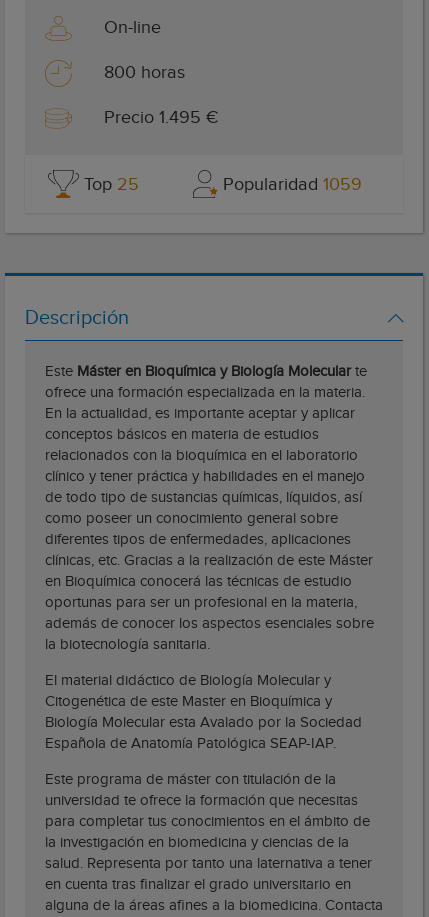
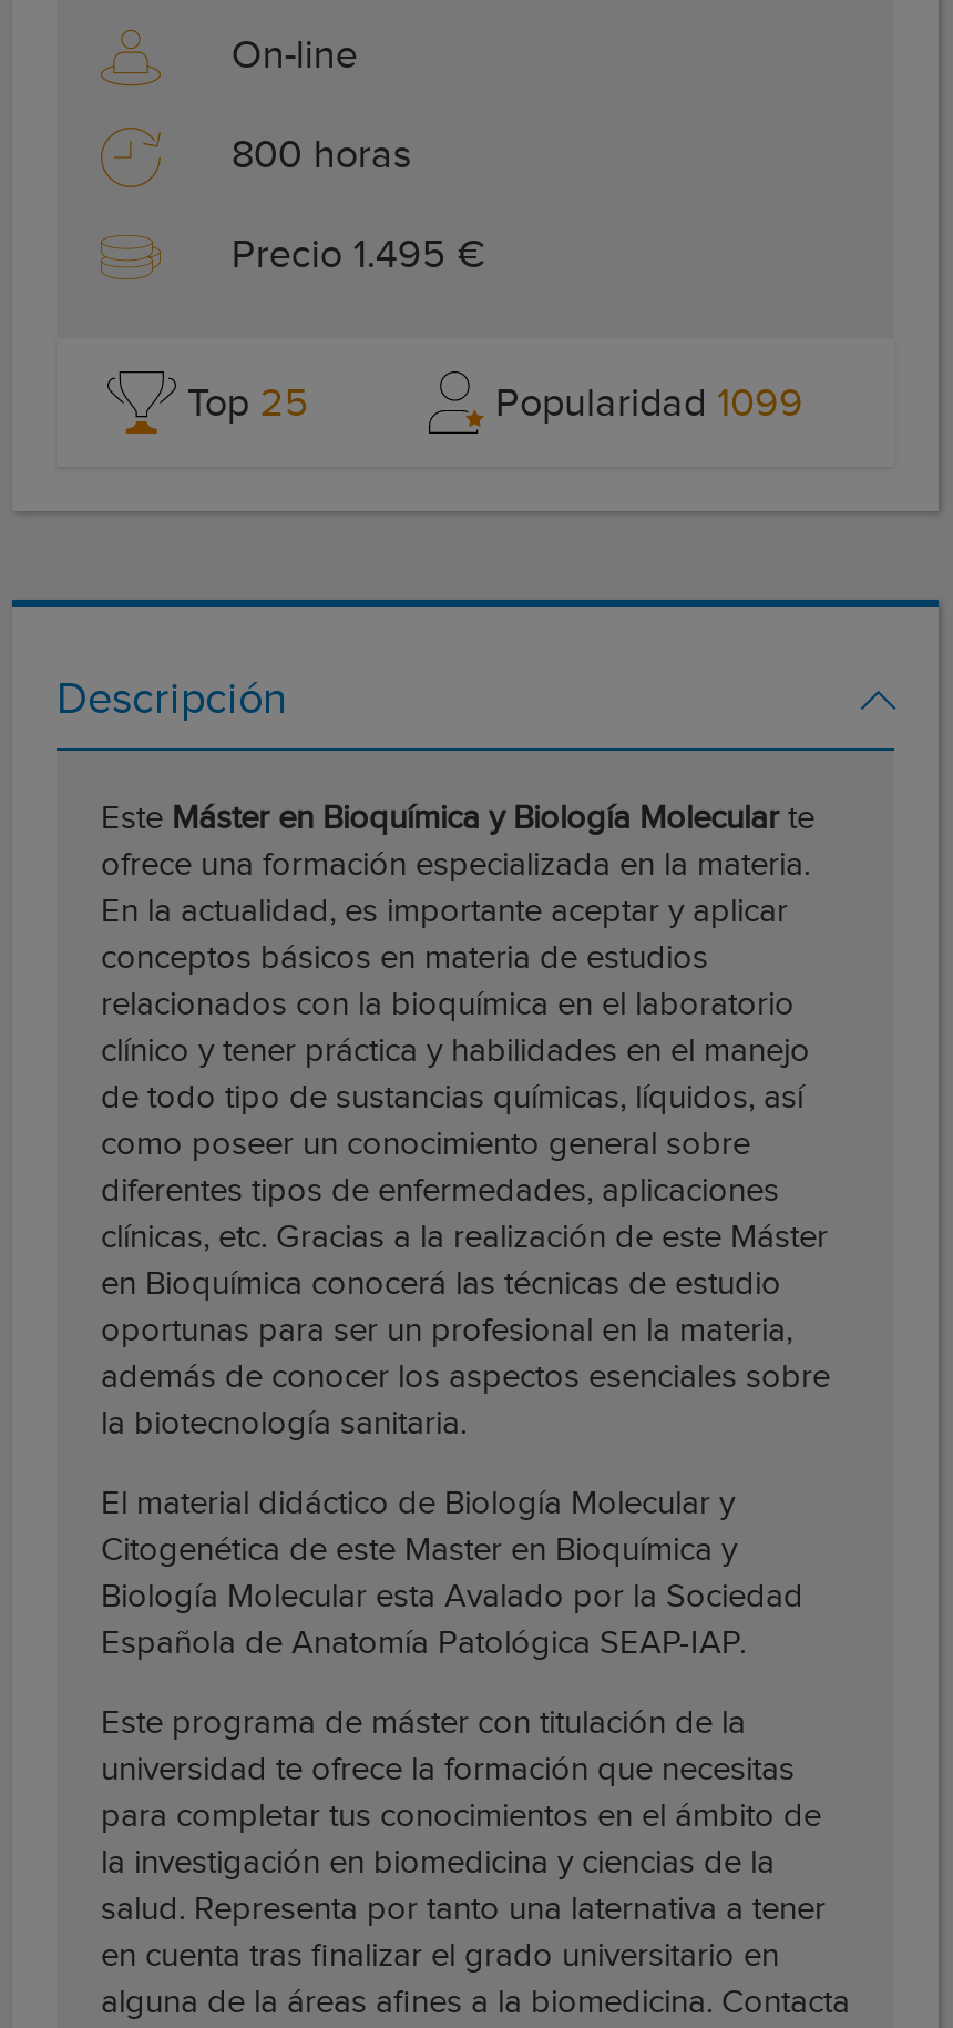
- Popularidad 1059
+ Popularidad 1099
